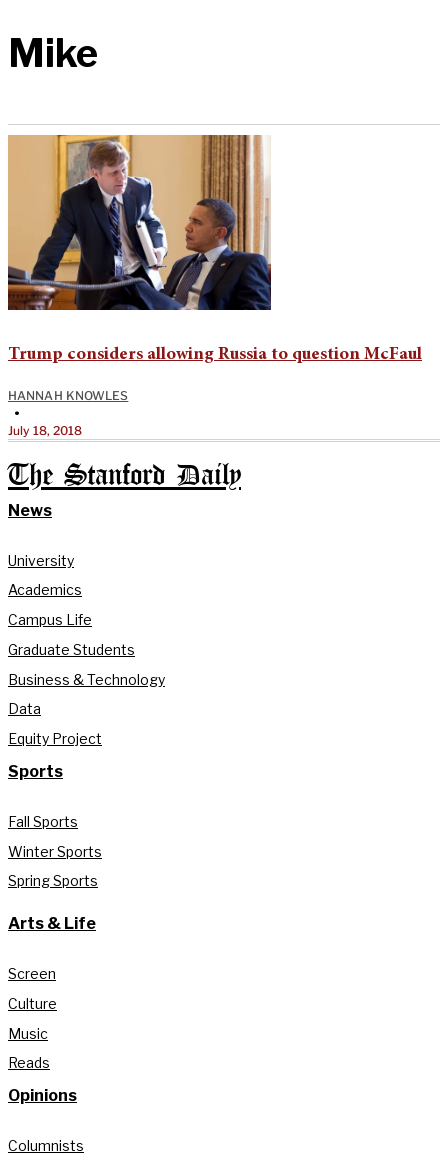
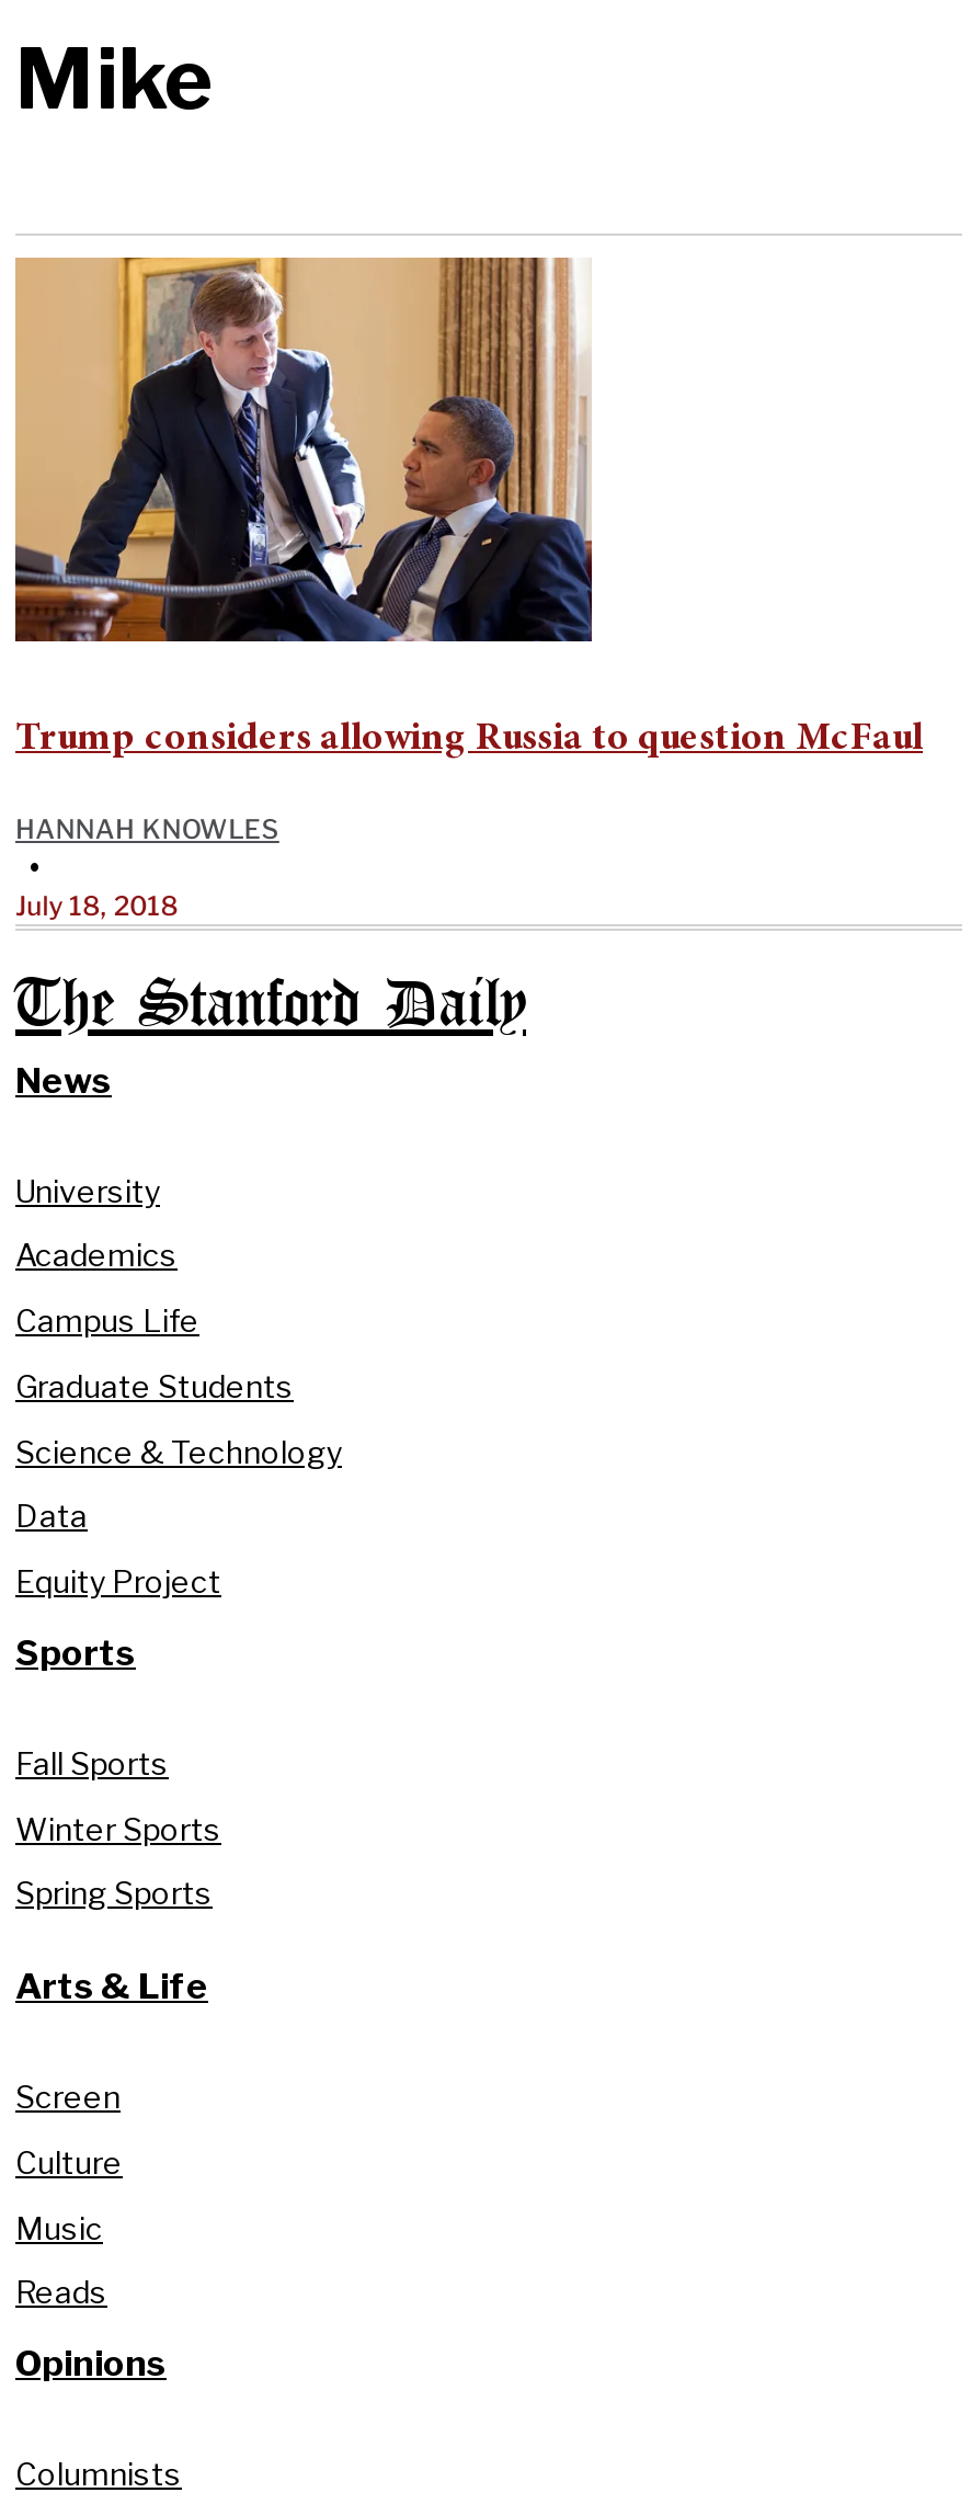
- Business & Technology
+ Science & Technology
